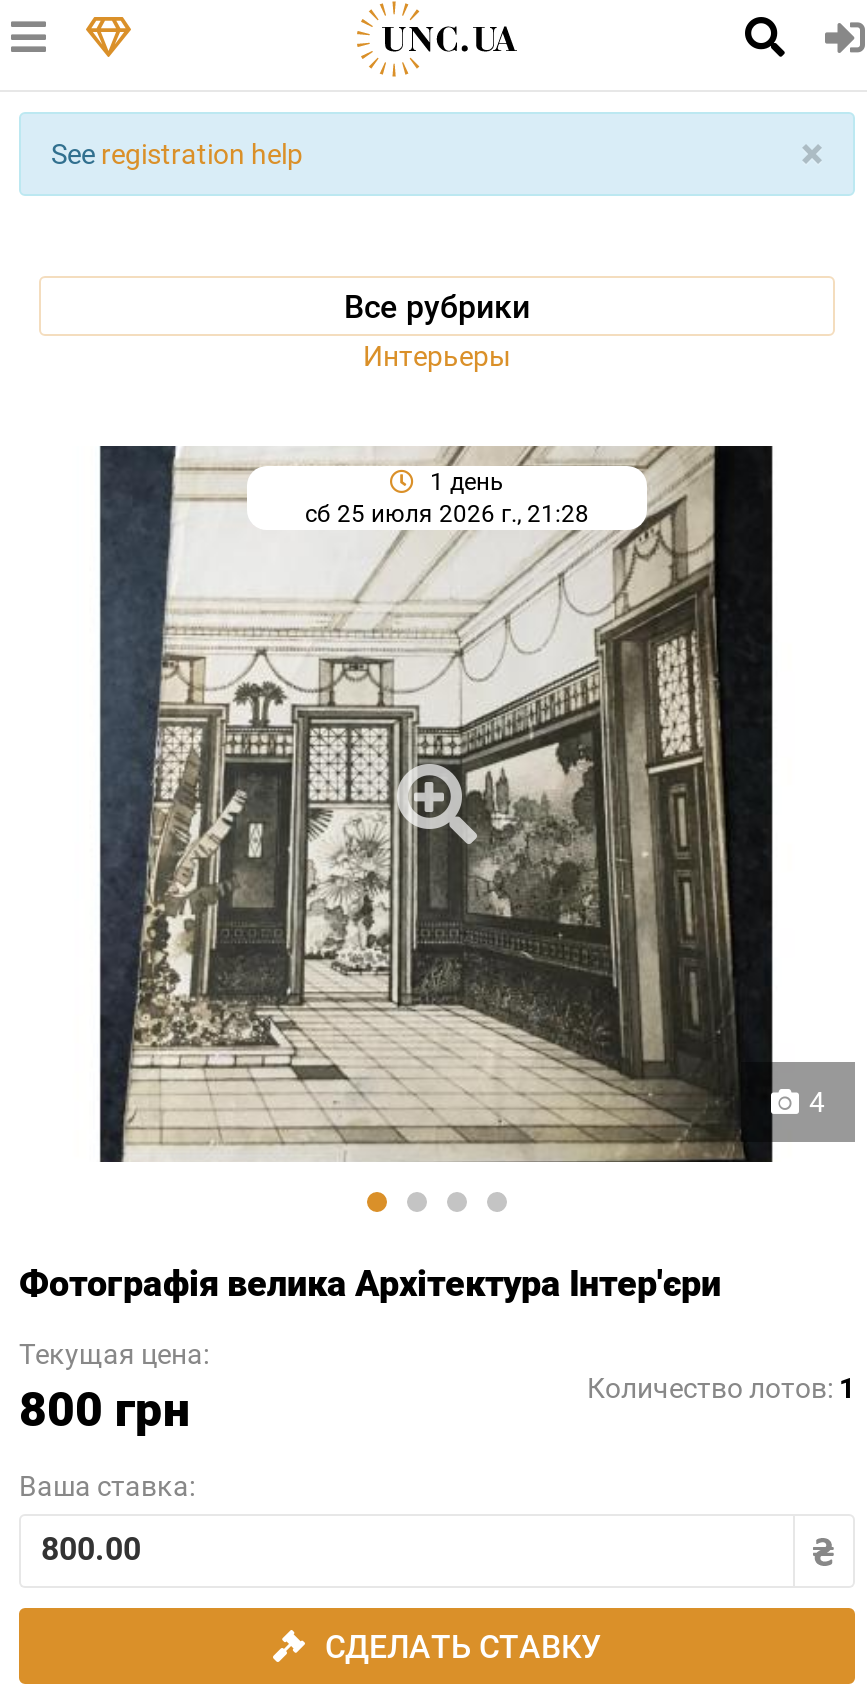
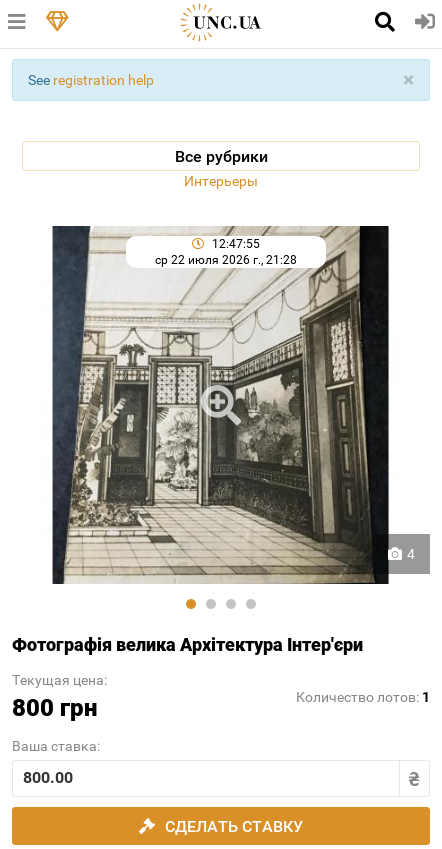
- 1 день
- сб 25 июля 2026 г., 21:28
+ 12:47:55
+ ср 22 июля 2026 г., 21:28
